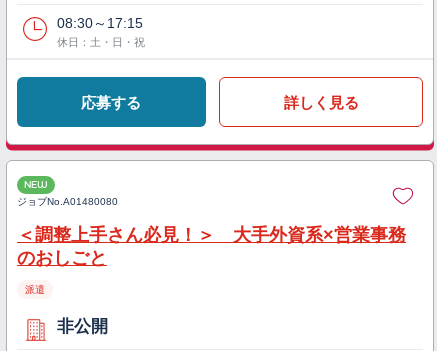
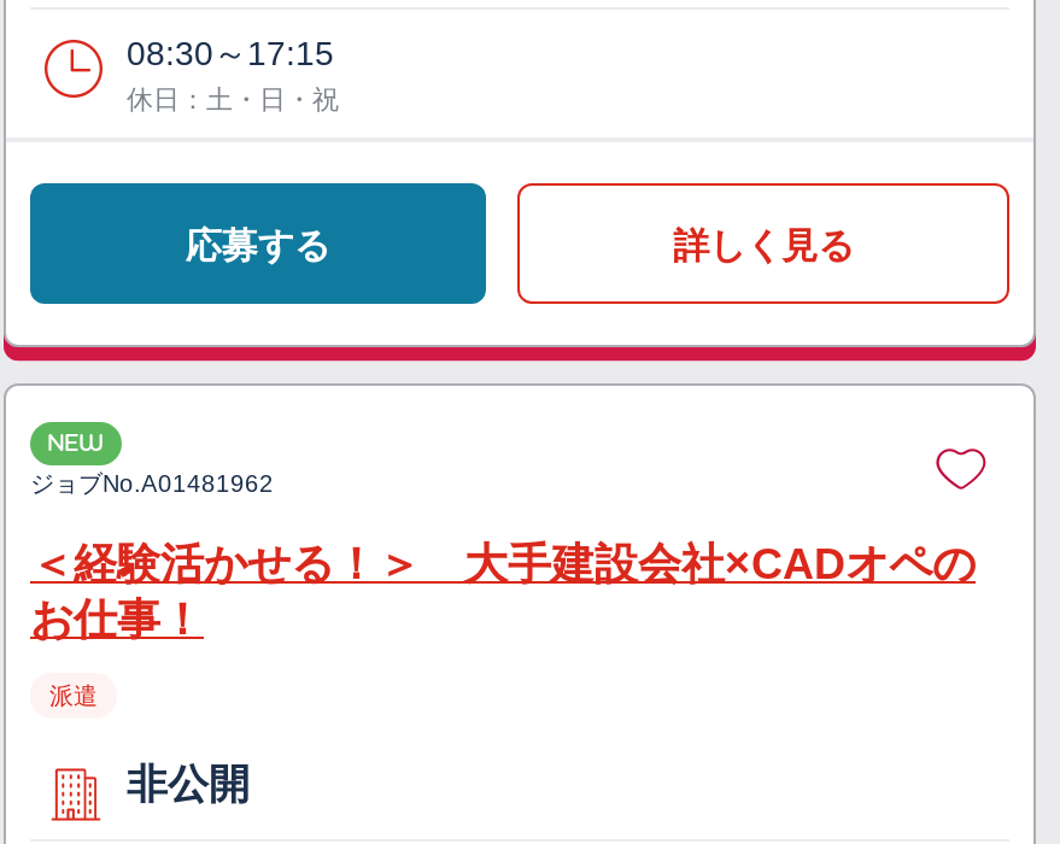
- ジョブNo. A01480080
+ ジョブNo. A01481962

- ＜調整上手さん必見！＞ 大手外資系×営業事務
- のおしごと
+ ＜経験活かせる！＞ 大手建設会社×CADオペの
+ お仕事！
